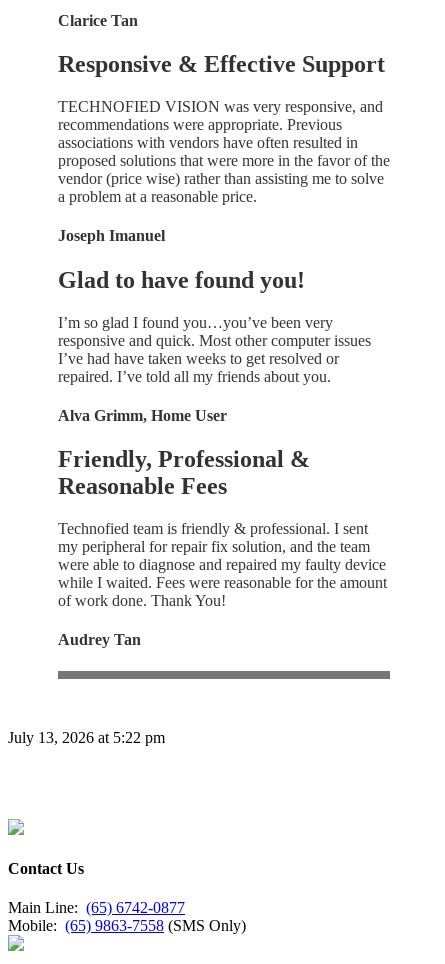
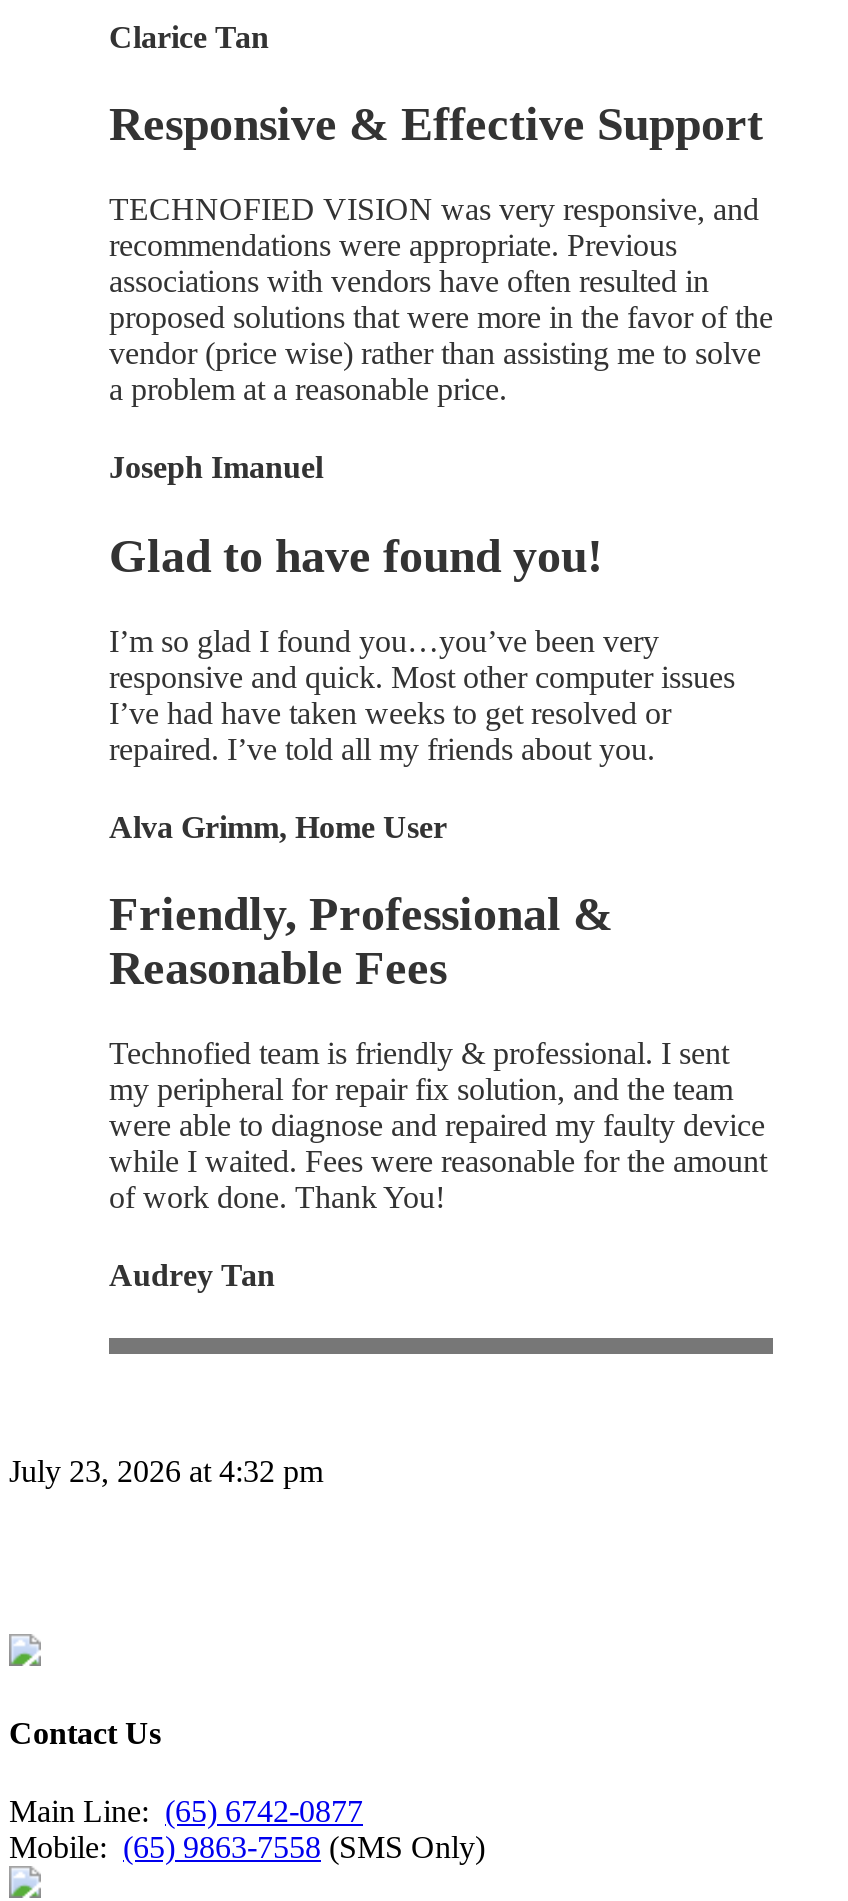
- July 13, 2026 at 5:22 pm
+ July 23, 2026 at 4:32 pm
